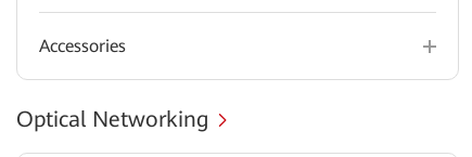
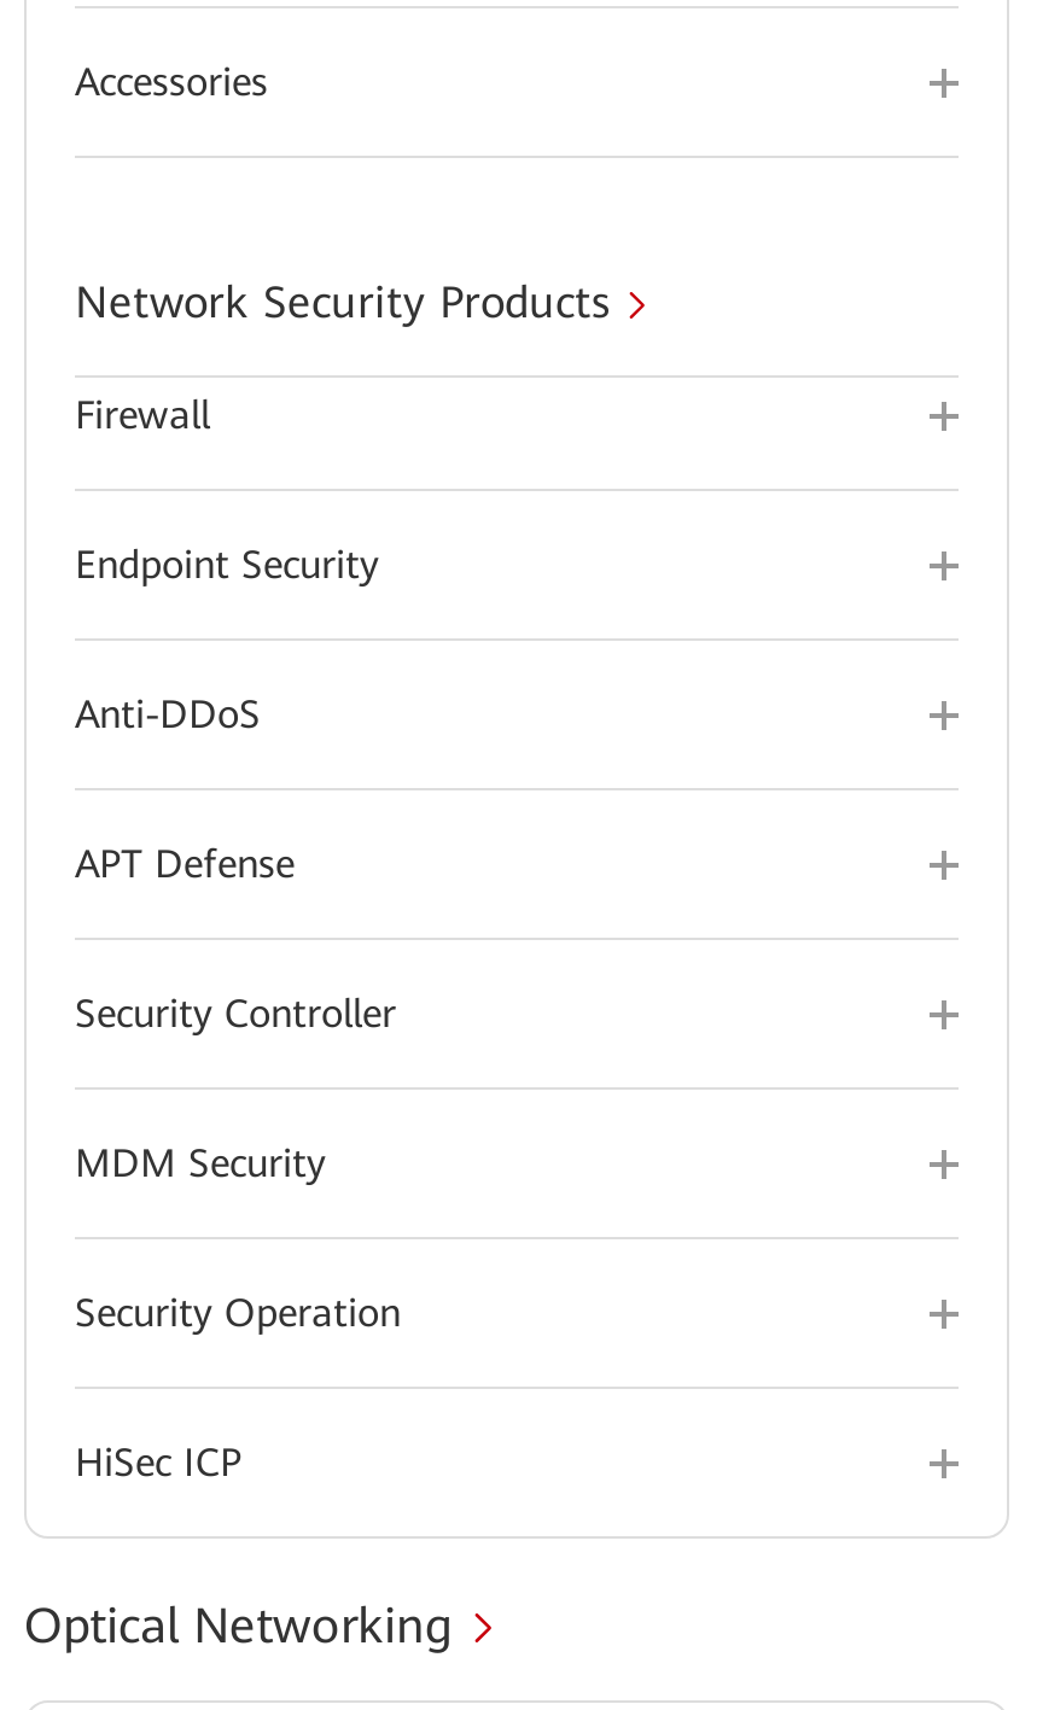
+ Network Security Products
+ Firewall
+ Endpoint Security
+ Anti-DDoS
+ APT Defense
+ Security Controller
+ MDM Security
+ Security Operation
+ HiSec ICP
